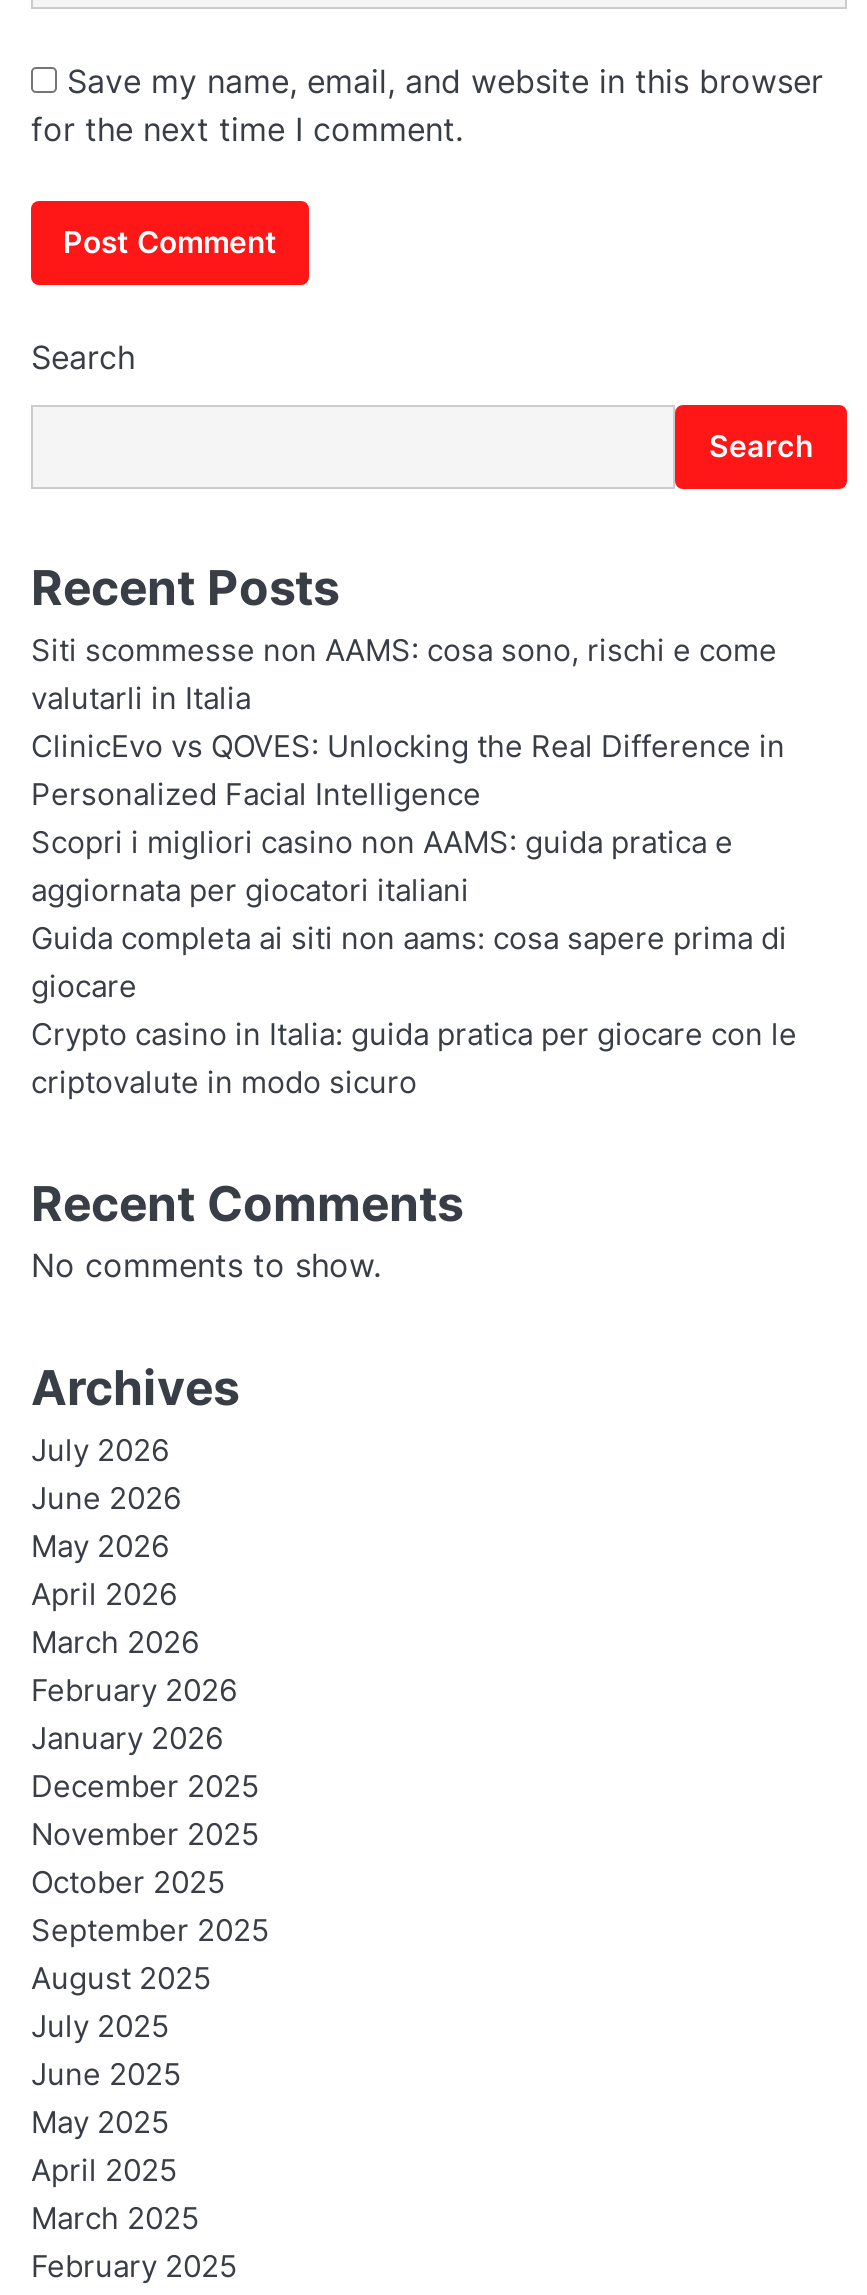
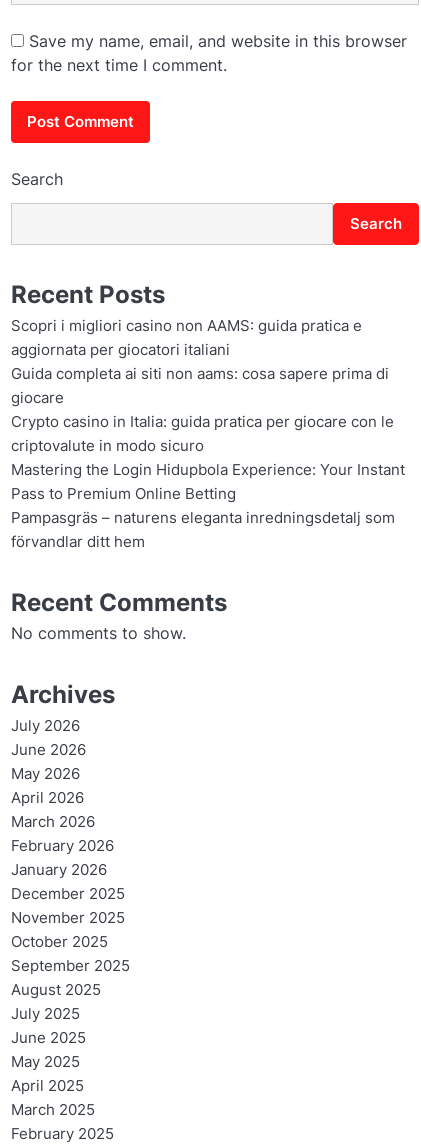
- Siti scommesse non AAMS: cosa sono, rischi e come
- valutarli in Italia
- ClinicEvo vs QOVES: Unlocking the Real Difference in
- Personalized Facial Intelligence

moved up: Scopri i migliori casino non AAMS: guida pratica e | aggiornata per giocatori italiani | Guida completa ai siti non aams: cosa sapere prima di | giocare | Crypto casino in Italia: guida pratica per giocare con le | criptovalute in modo sicuro

+ Mastering the Login Hidupbola Experience: Your Instant
+ Pass to Premium Online Betting
+ Pampasgräs – naturens eleganta inredningsdetalj som
+ förvandlar ditt hem
